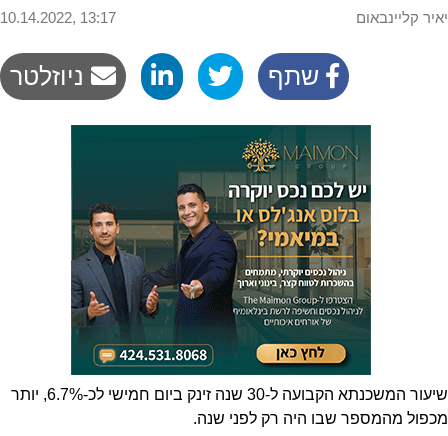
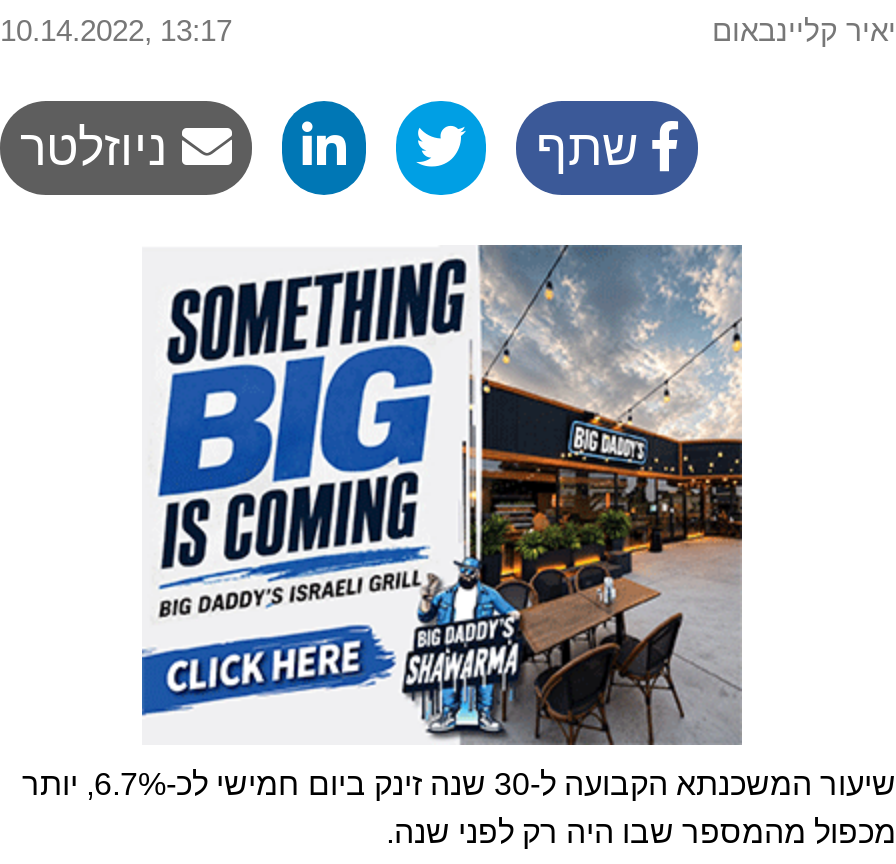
- [image]
+ [image]
